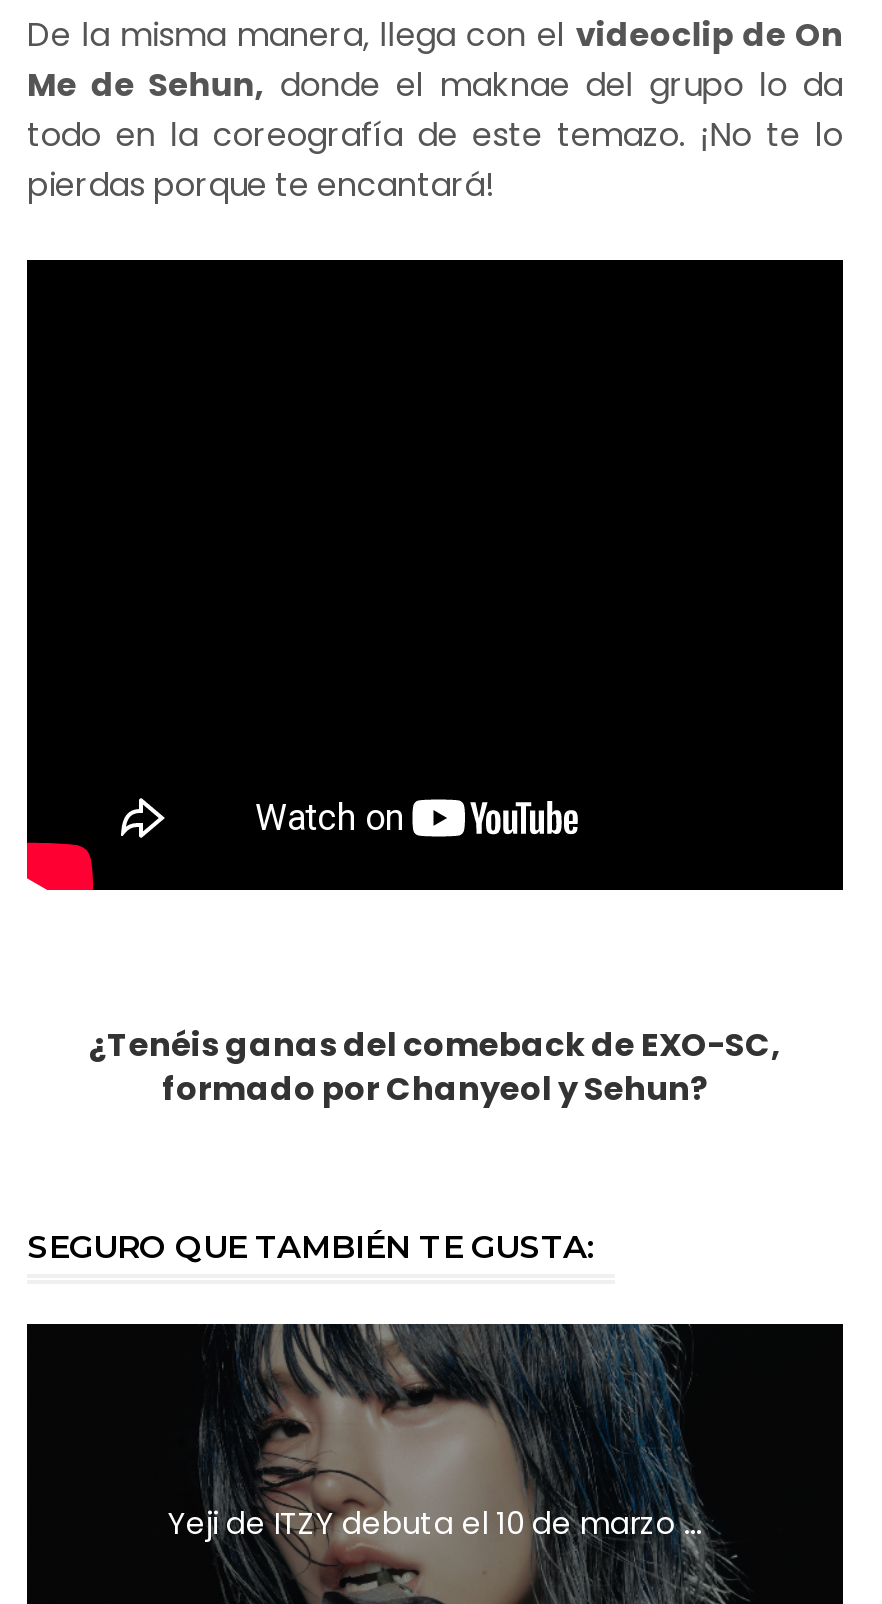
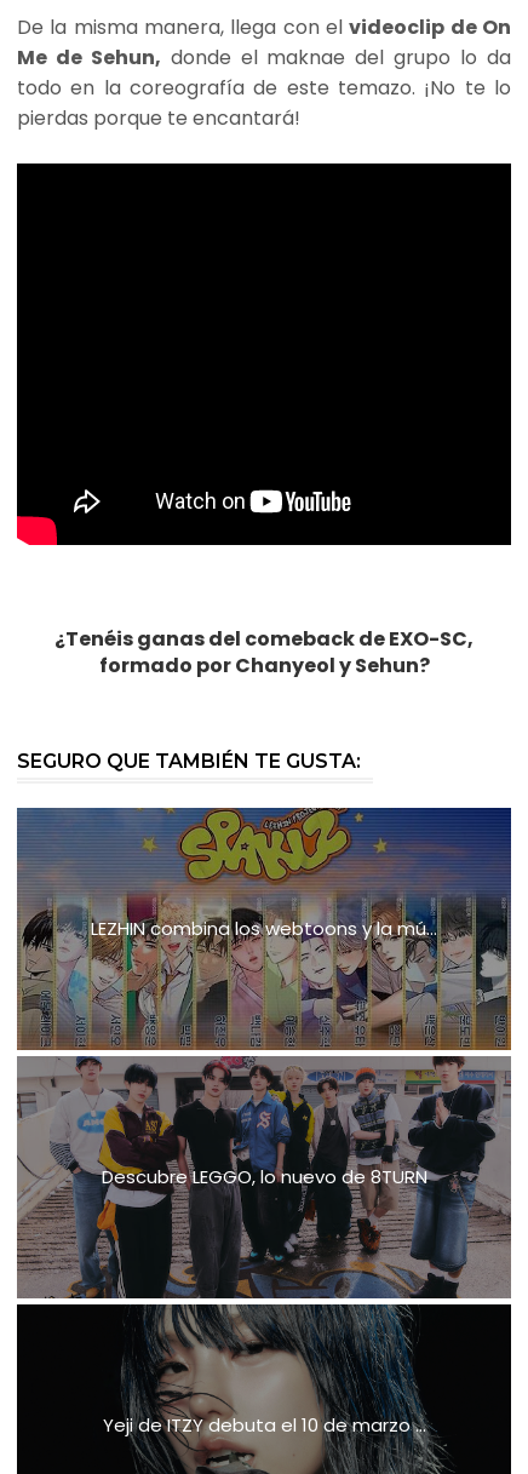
+ [image]
+ LEZHIN combina los webtoons y la mú...

+ Descubre LEGGO, lo nuevo de 8TURN
